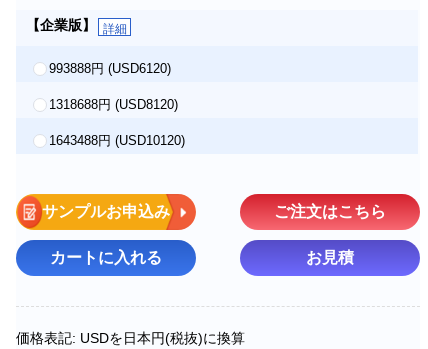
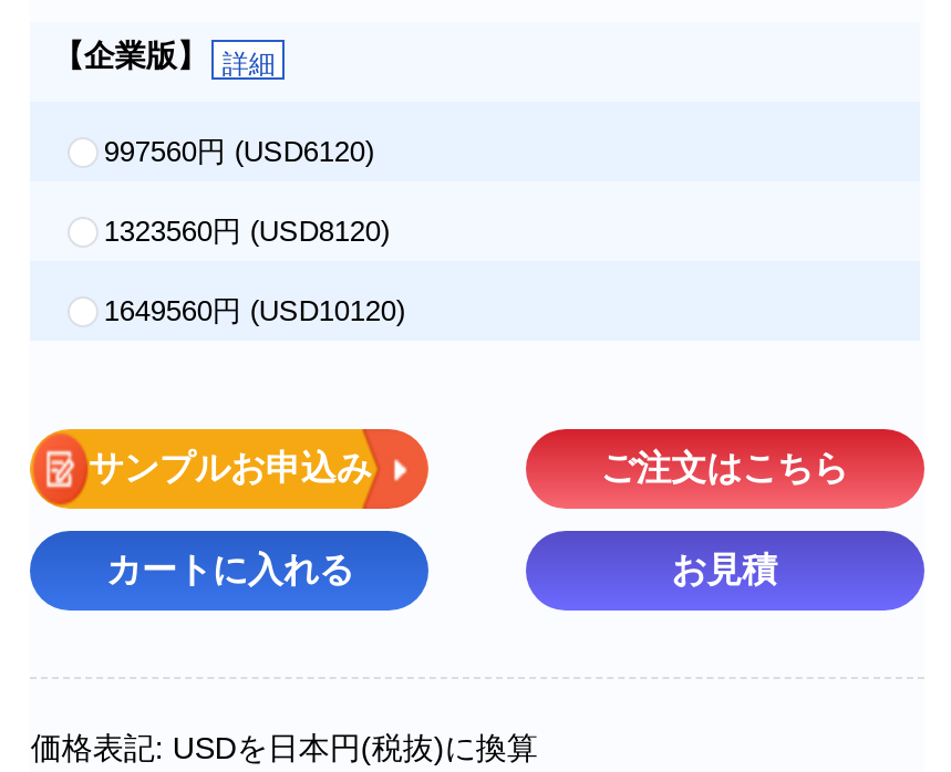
- 993888円(USD6120)
+ 997560円(USD6120)

- 1318688円(USD8120)
+ 1323560円(USD8120)

- 1643488円(USD10120)
+ 1649560円(USD10120)
